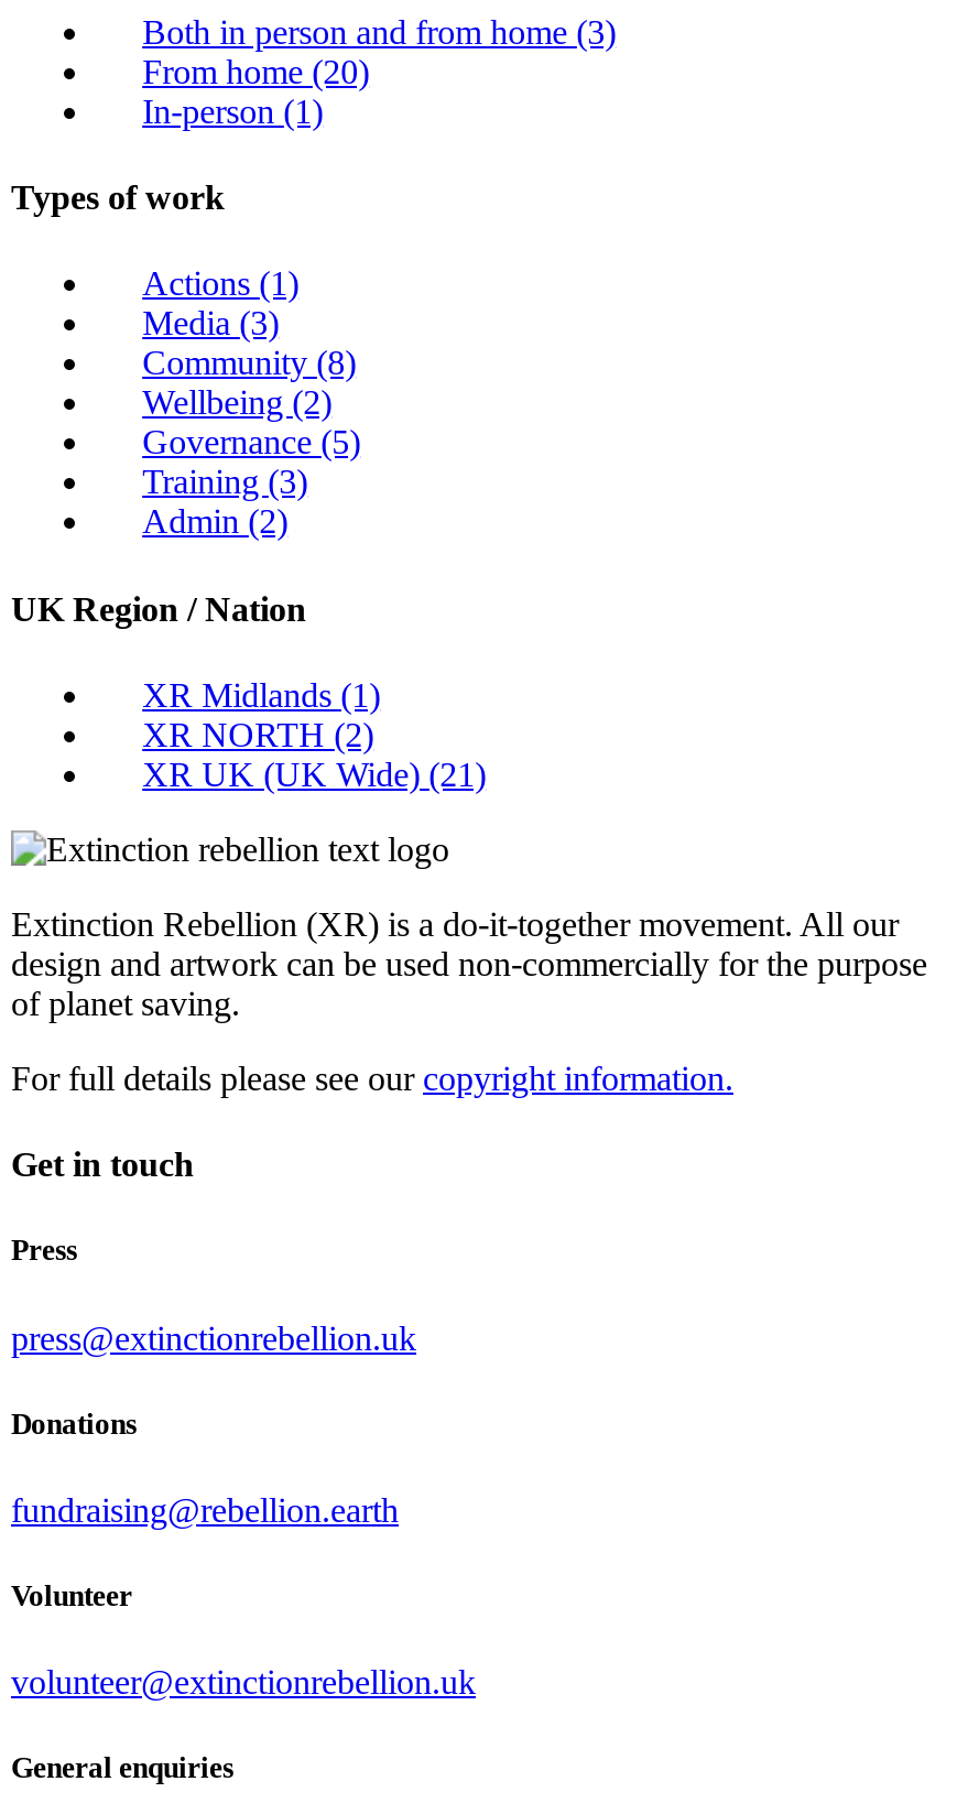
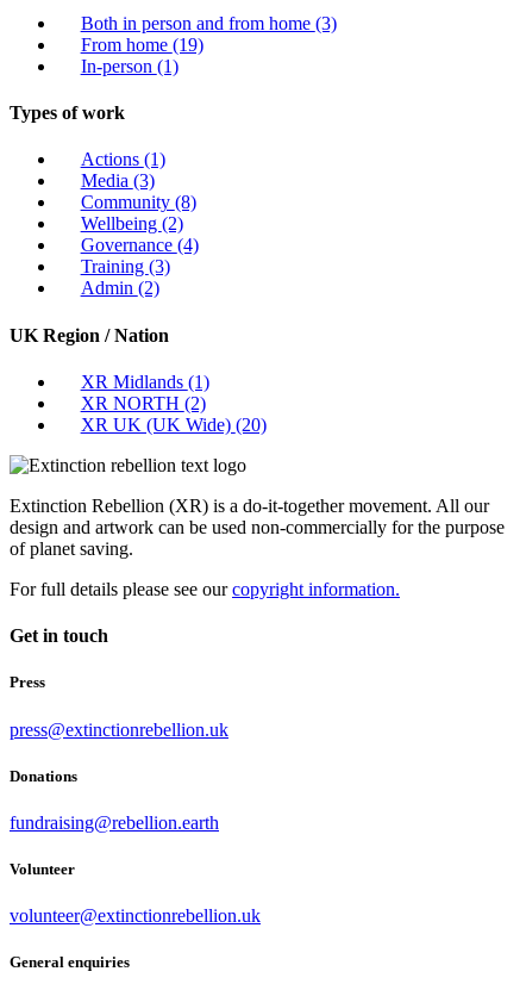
- From home (20)
+ From home (19)

- Governance (5)
+ Governance (4)

- XR UK (UK Wide) (21)
+ XR UK (UK Wide) (20)
